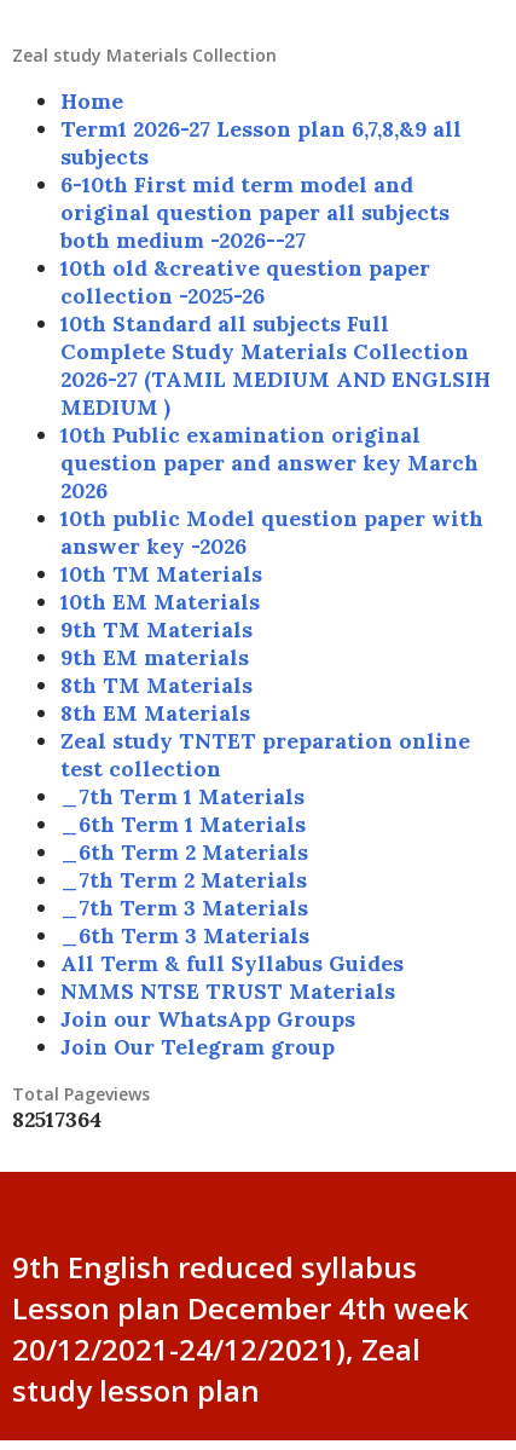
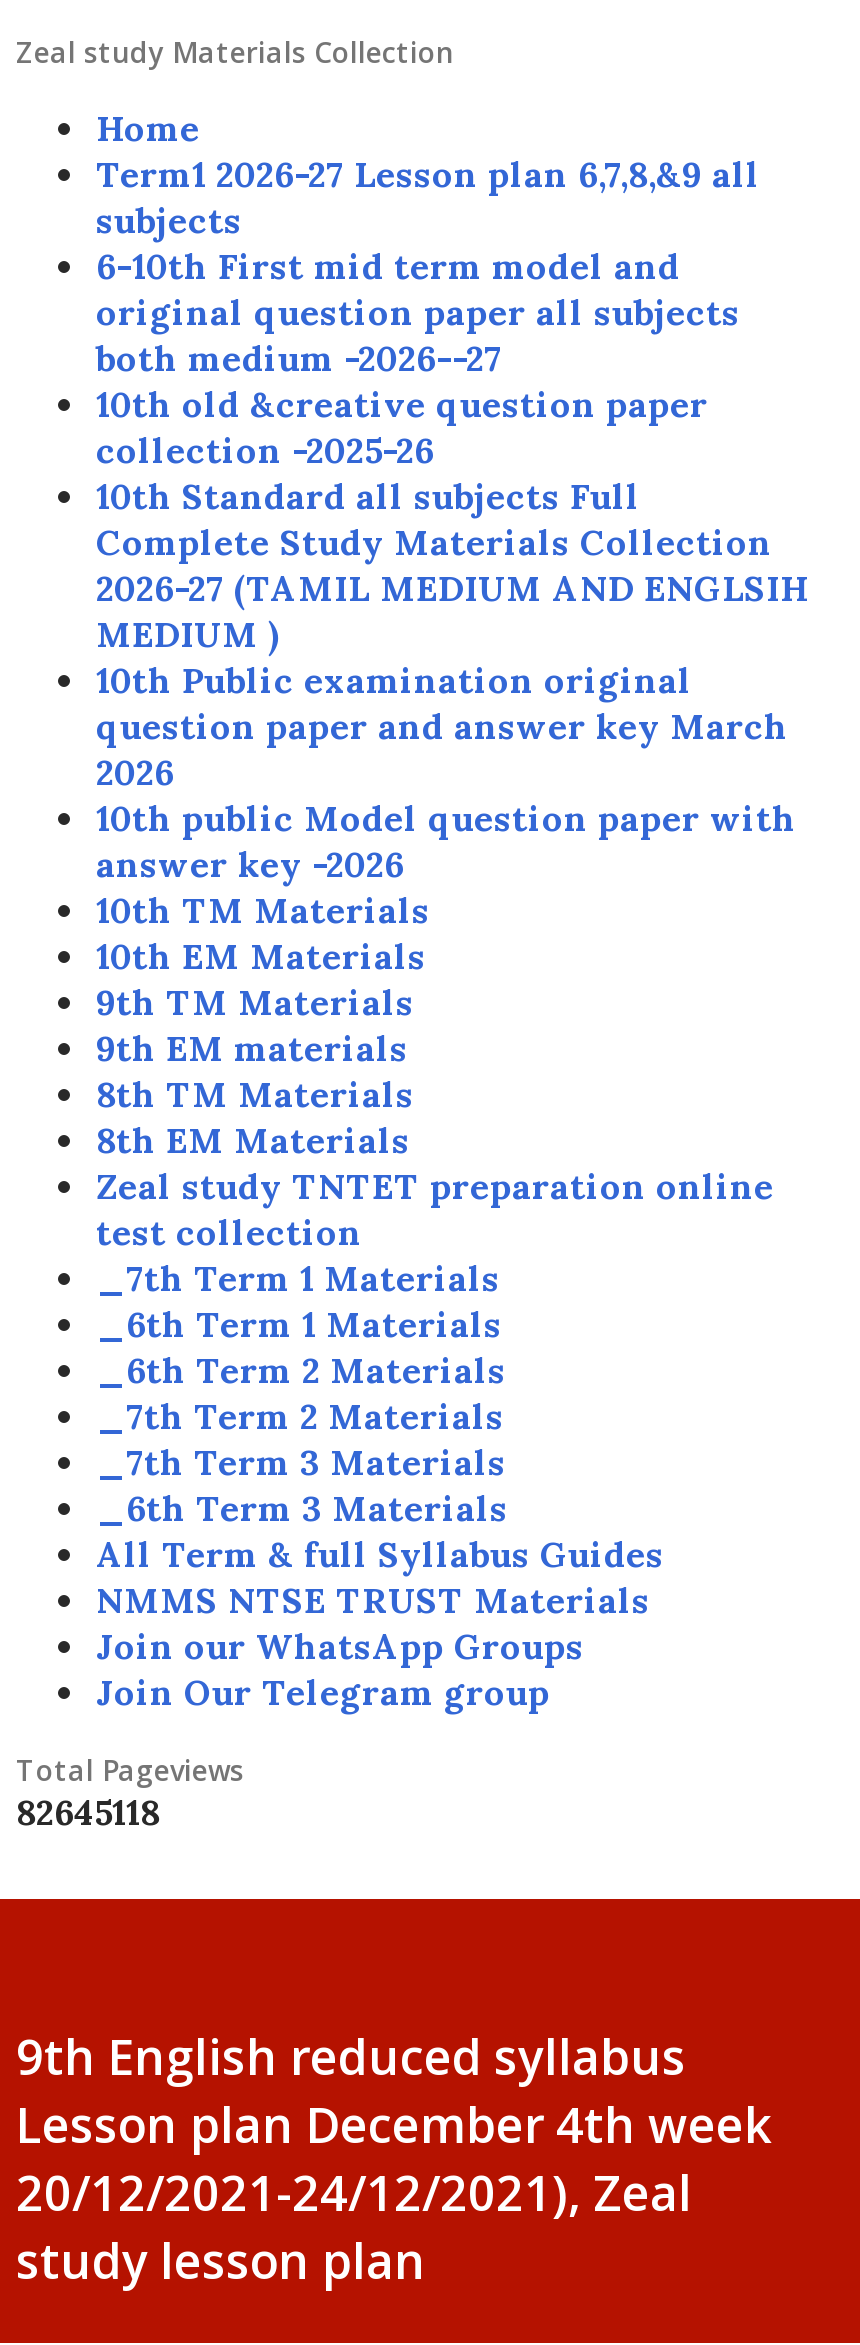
- 82517364
+ 82645118
